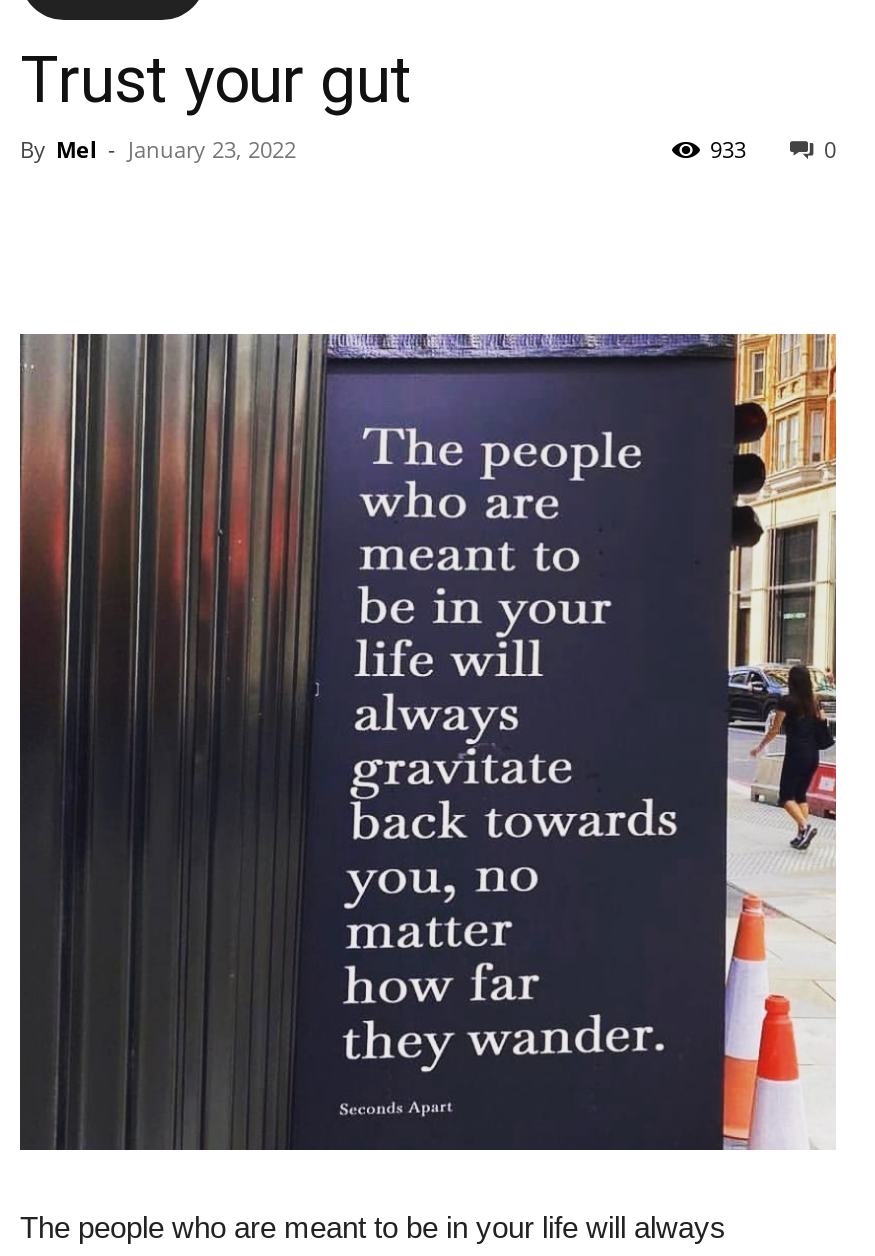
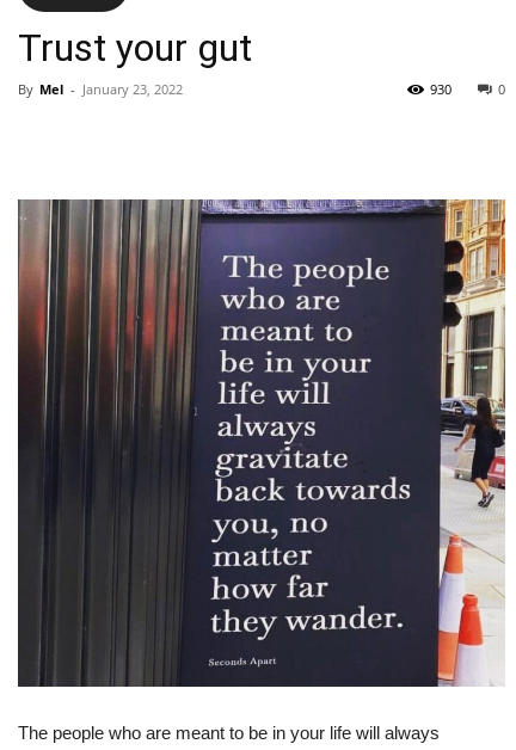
- 933
+ 930
